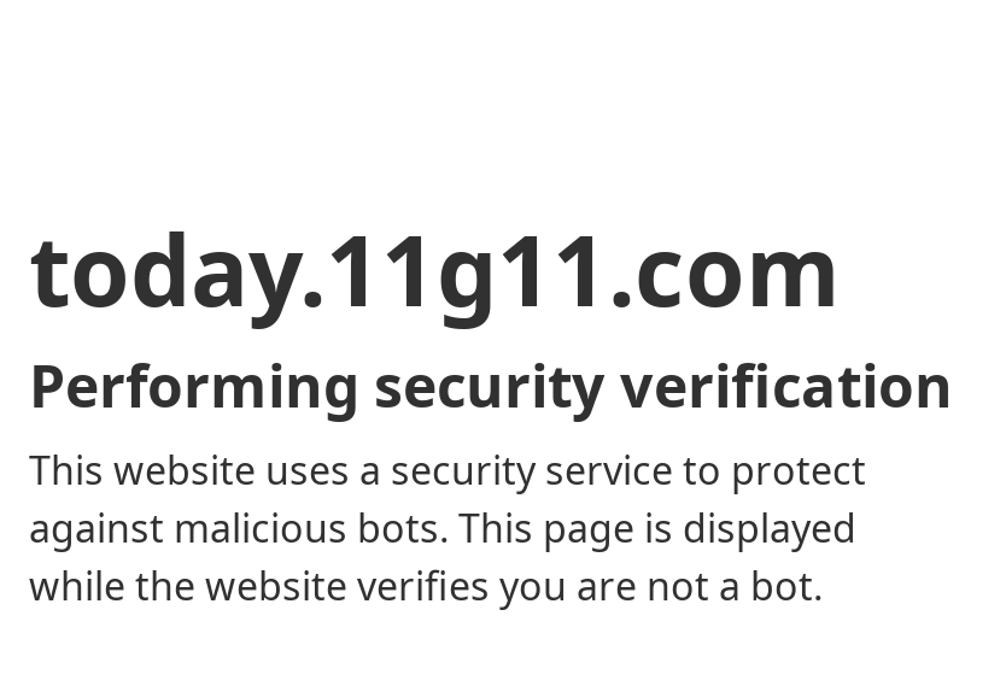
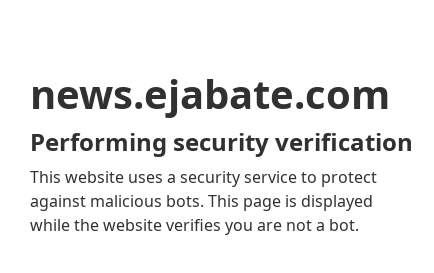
- today.11g11.com
+ news.ejabate.com
